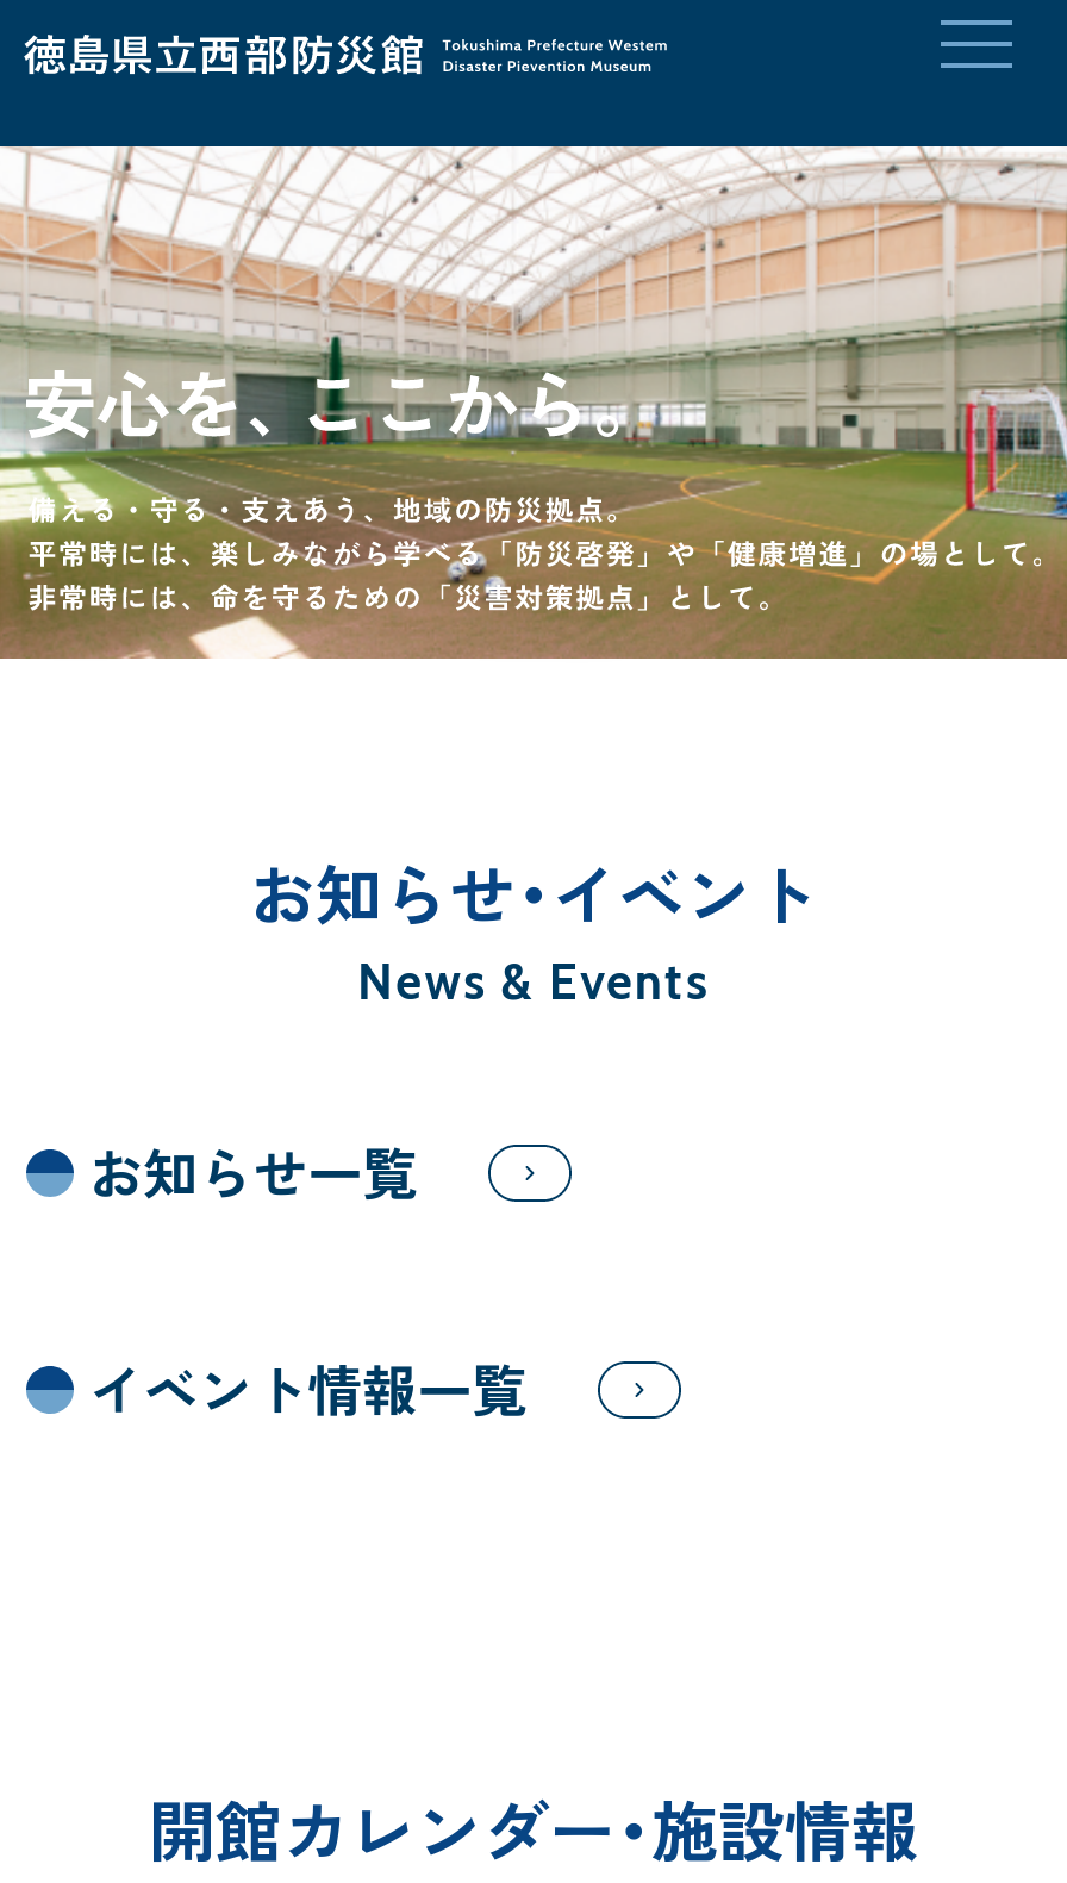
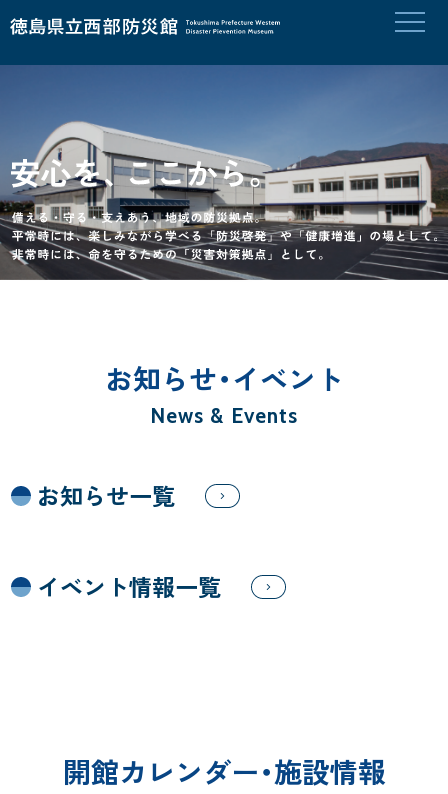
- [image]
+ [image]
